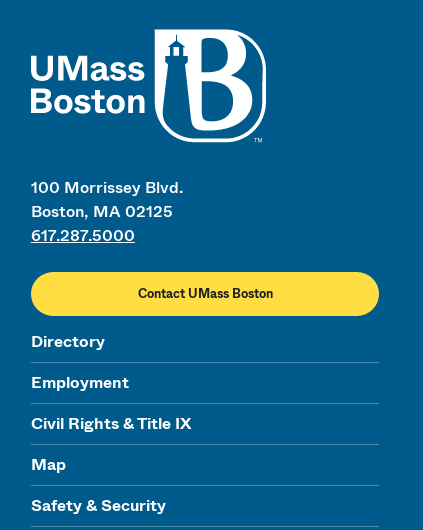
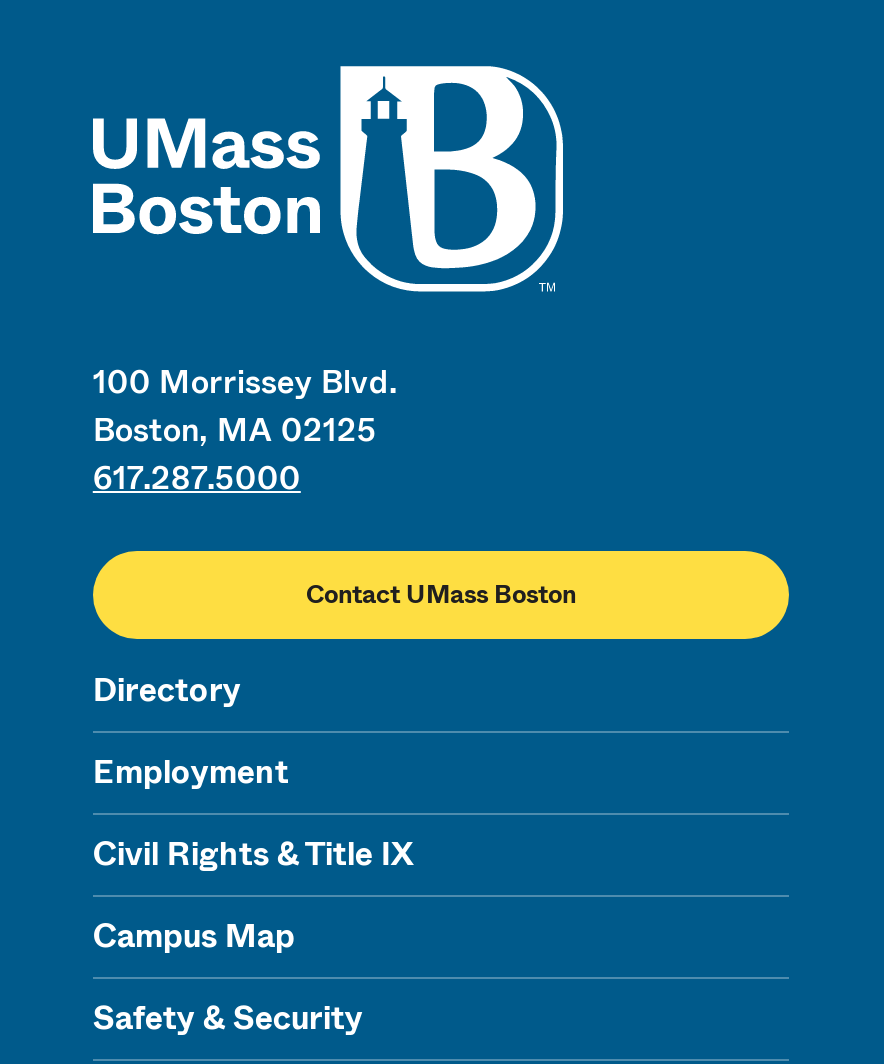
- Map
+ Campus Map
